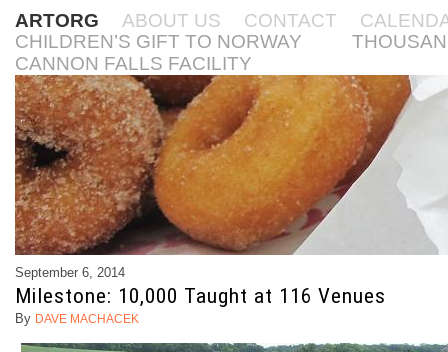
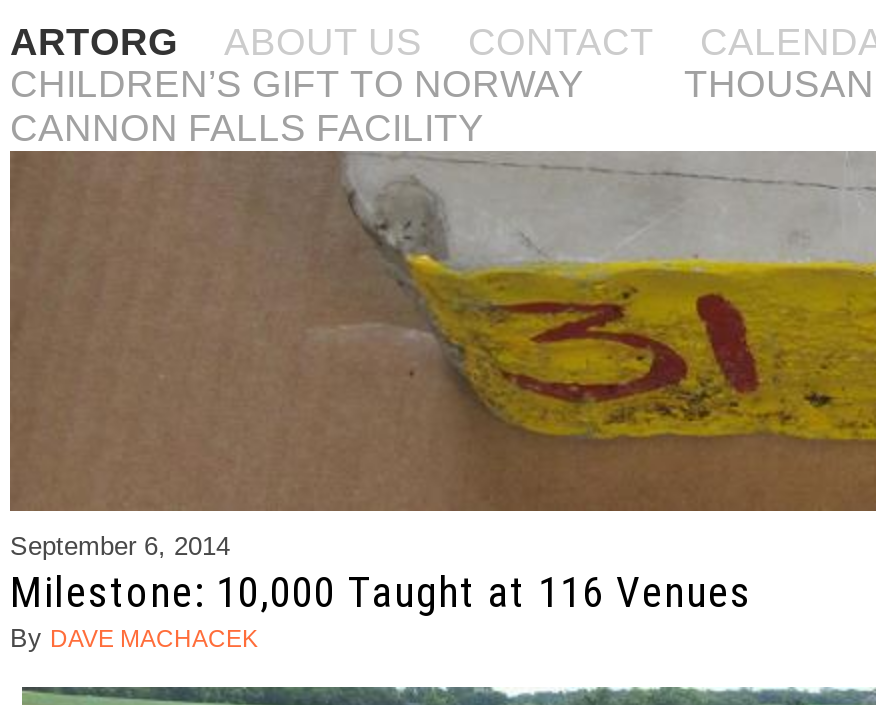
- [image]
+ [image]
